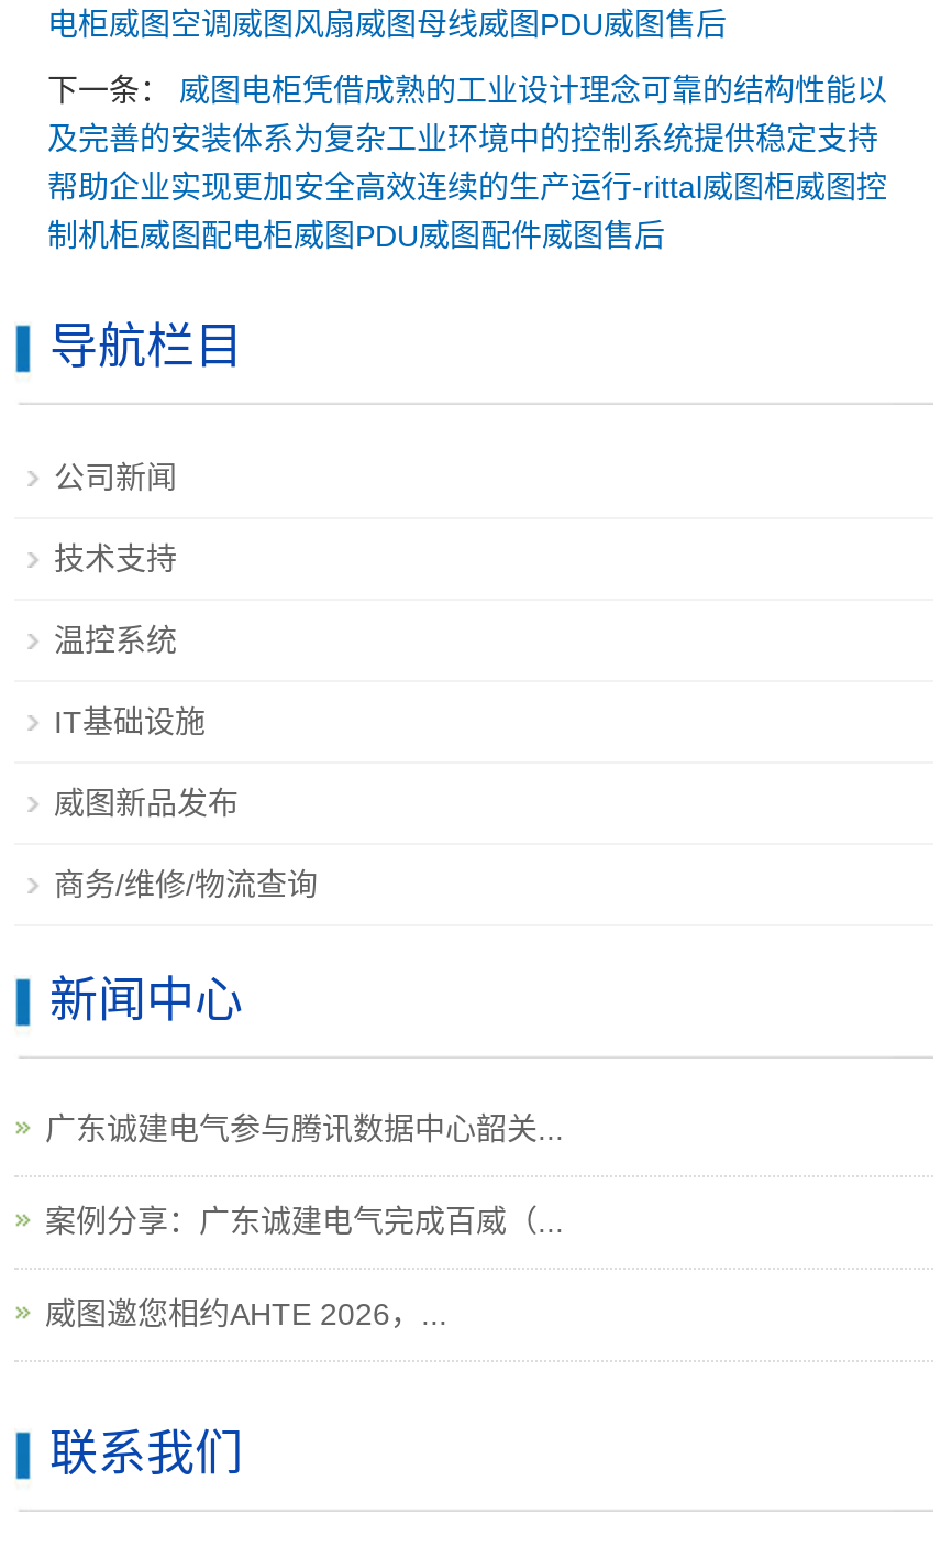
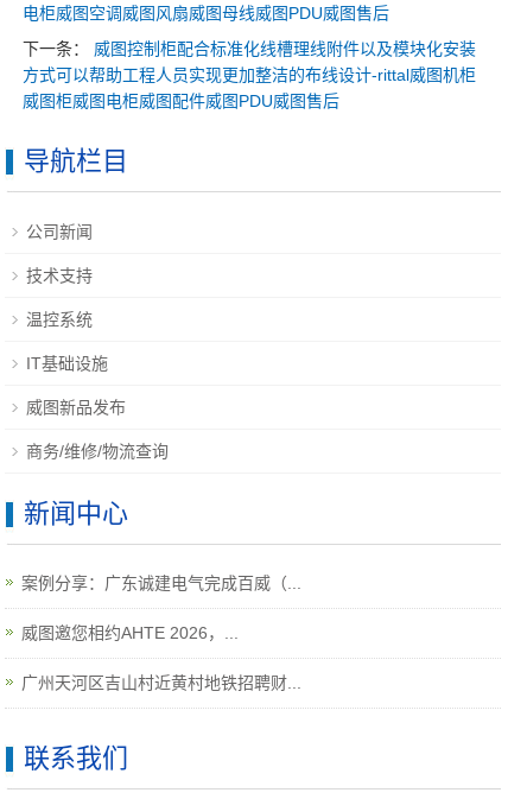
- 下一条：威图电柜凭借成熟的工业设计理念可靠的结构性能以
- 及完善的安装体系为复杂工业环境中的控制系统提供稳定支持
- 帮助企业实现更加安全高效连续的生产运行-rittal威图柜威图控
- 制机柜威图配电柜威图PDU威图配件威图售后
+ 下一条：威图控制柜配合标准化线槽理线附件以及模块化安装
+ 方式可以帮助工程人员实现更加整洁的布线设计-rittal威图机柜
+ 威图柜威图电柜威图配件威图PDU威图售后

- 广东诚建电气参与腾讯数据中心韶关...

moved up: 案例分享：广东诚建电气完成百威（... | 威图邀您相约AHTE 2026，...

+ 广州天河区吉山村近黄村地铁招聘财...
